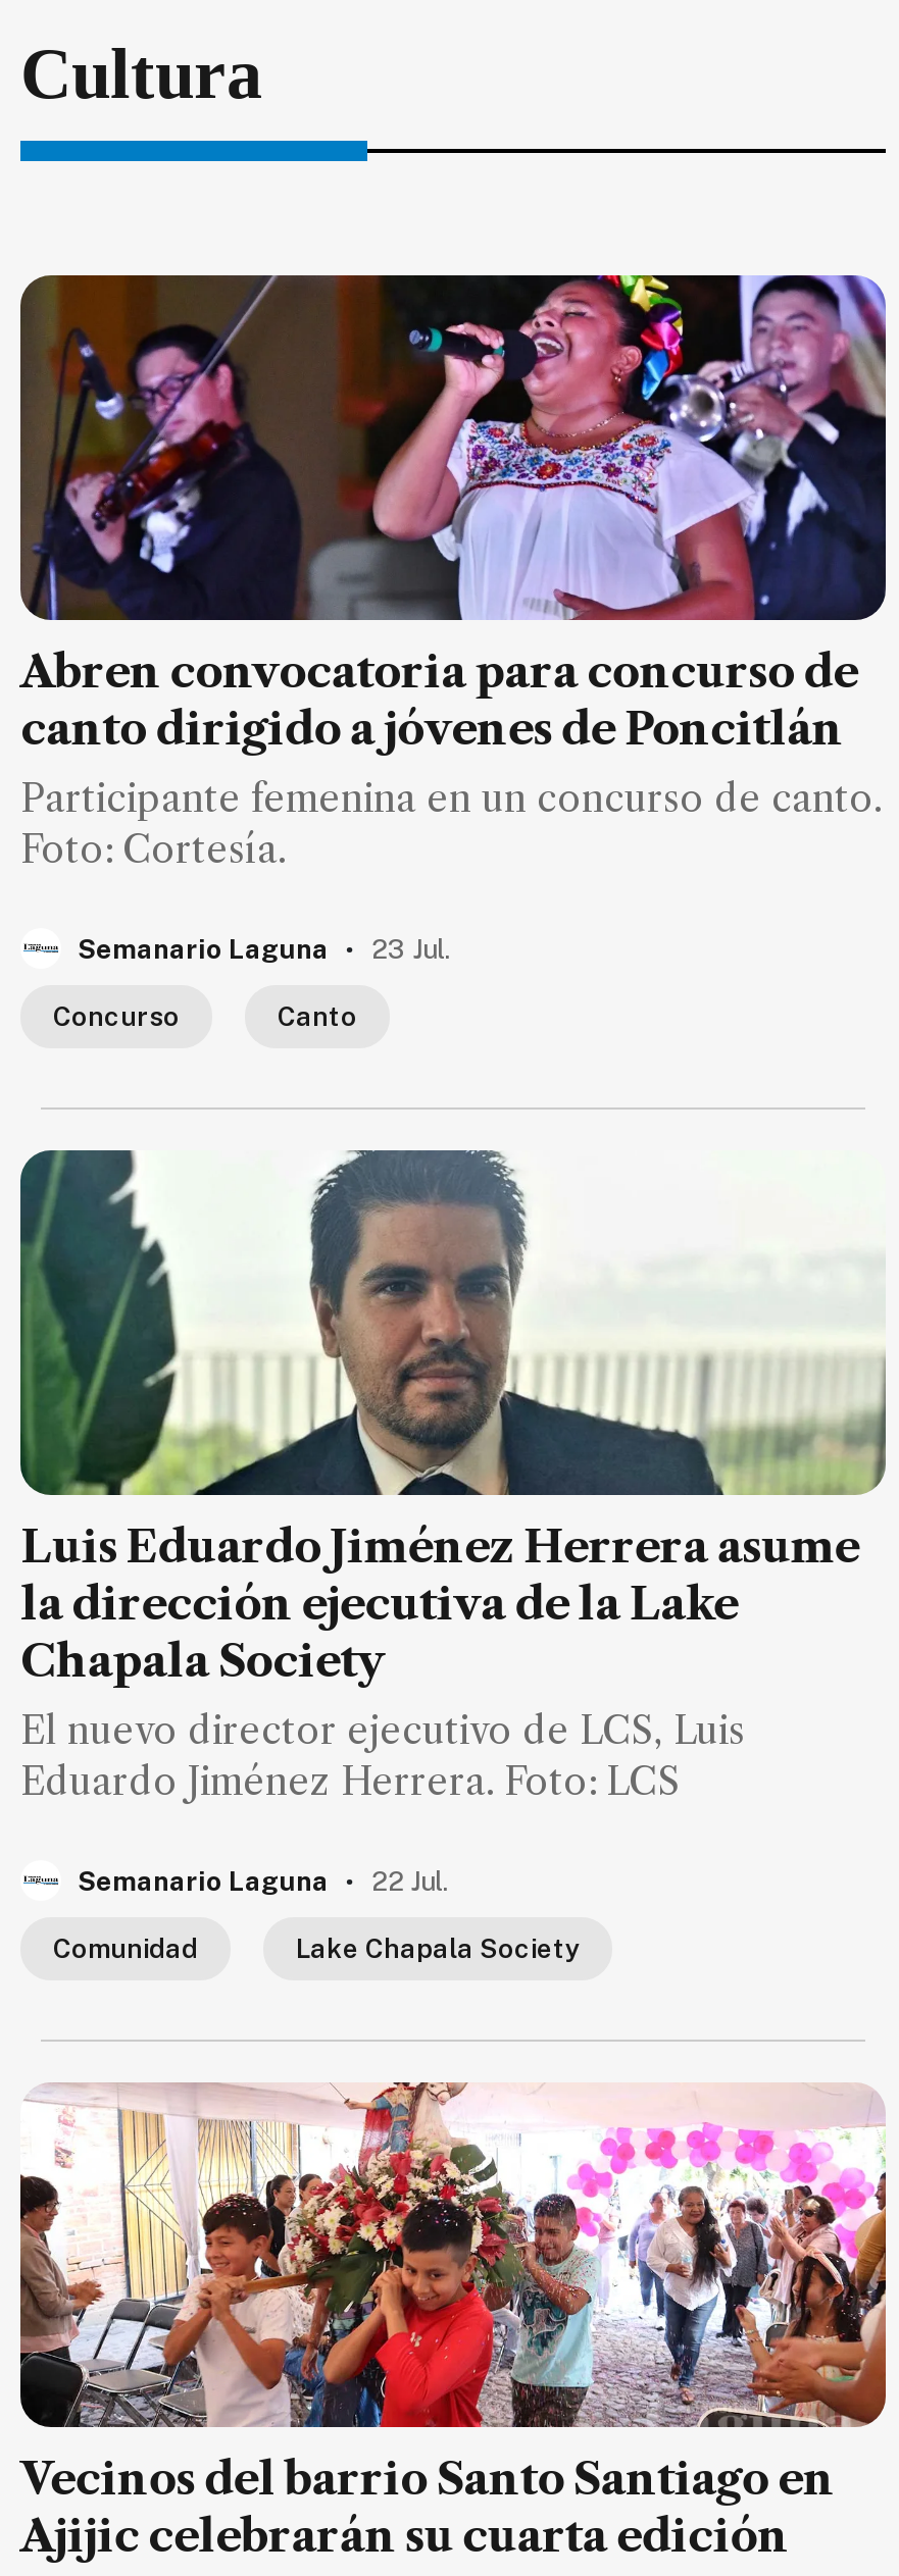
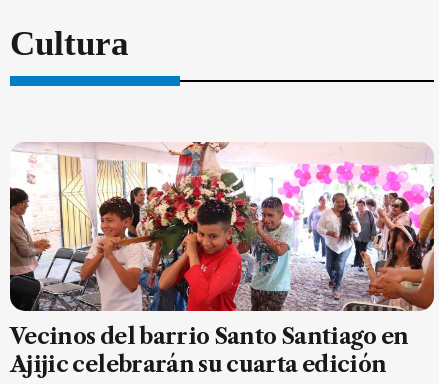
- [image]
- Abren convocatoria para concurso de
- canto dirigido a jóvenes de Poncitlán
- Participante femenina en un concurso de canto.
- Foto: Cortesía.
- Semanario Laguna . 23 Jul.
- Concurso
- Canto

- [image]
- Luis Eduardo Jiménez Herrera asume
- la dirección ejecutiva de la Lake
- Chapala Society
- El nuevo director ejecutivo de LCS, Luis
- Eduardo Jiménez Herrera. Foto: LCS
- Semanario Laguna . 22 Jul.
- Comunidad
- Lake Chapala Society
